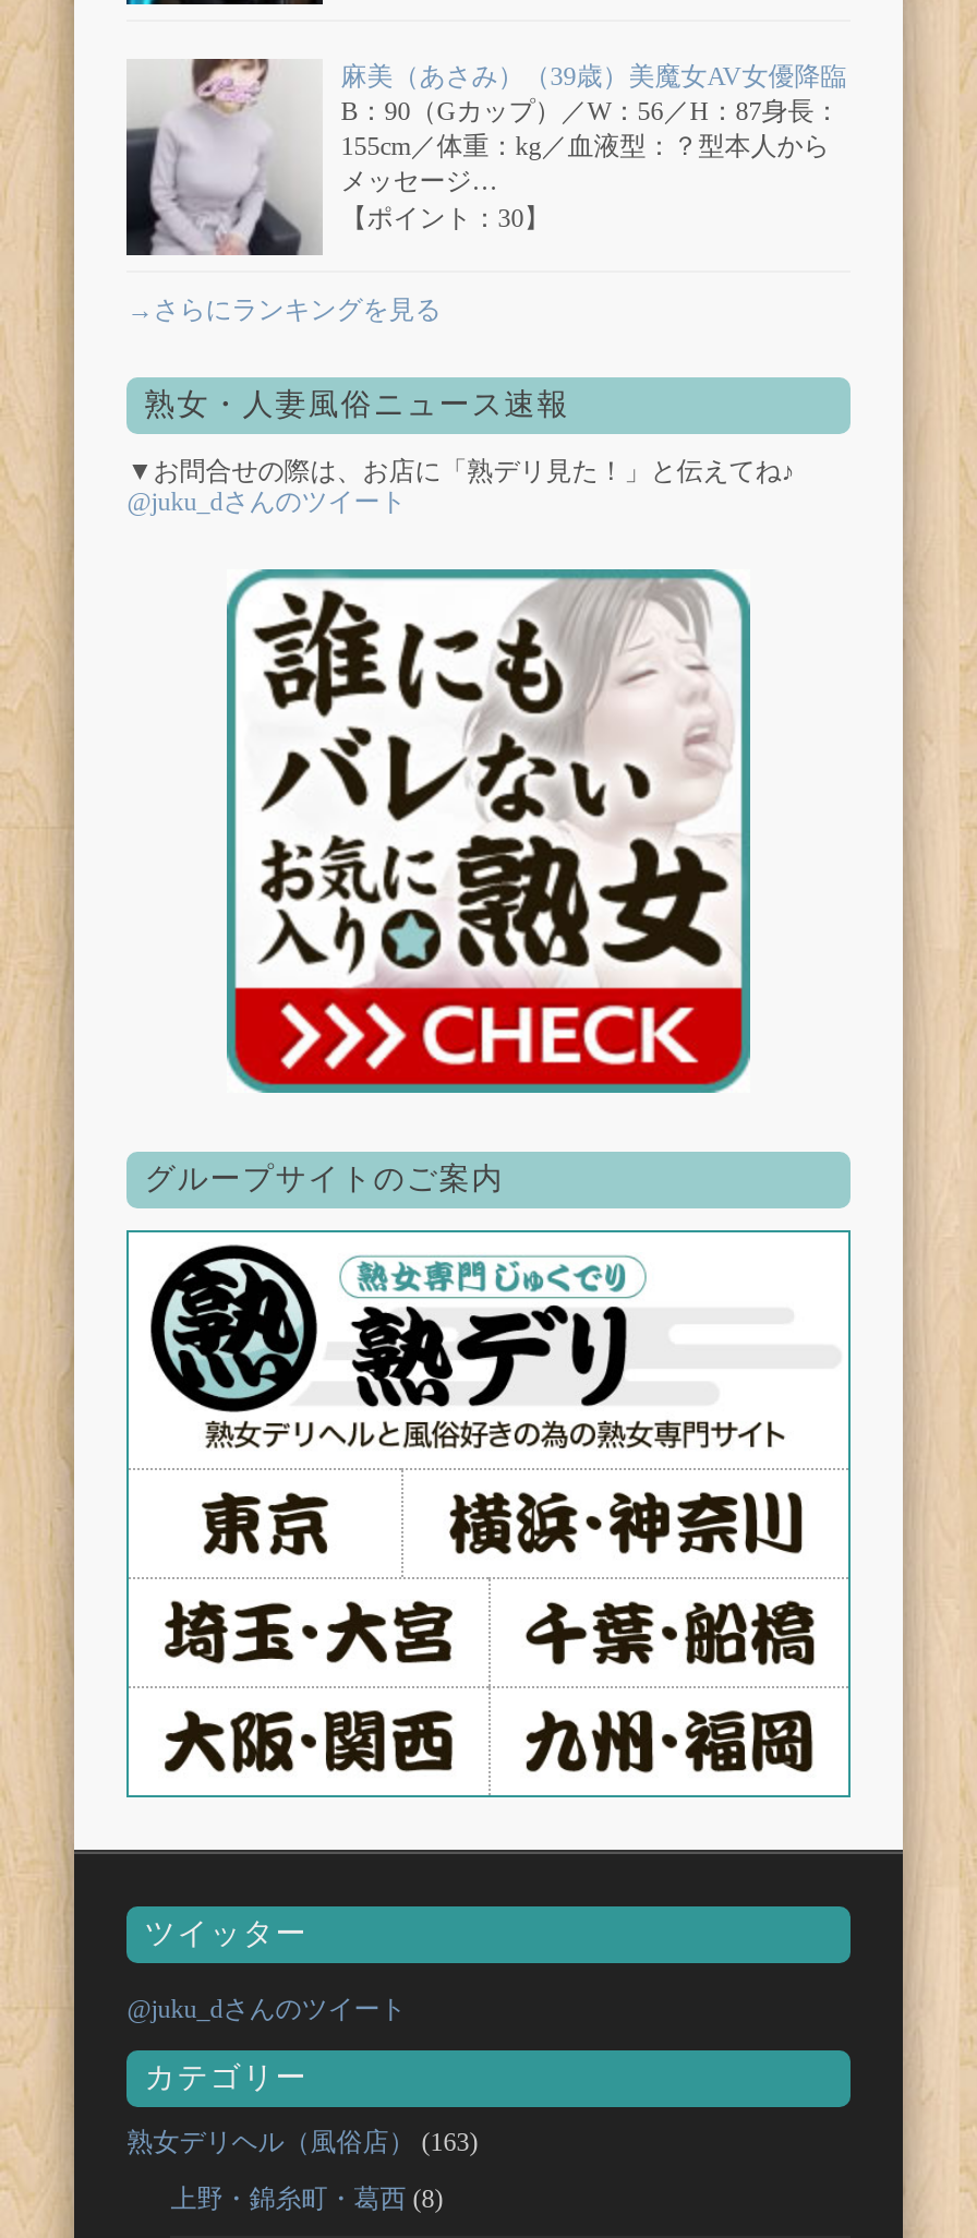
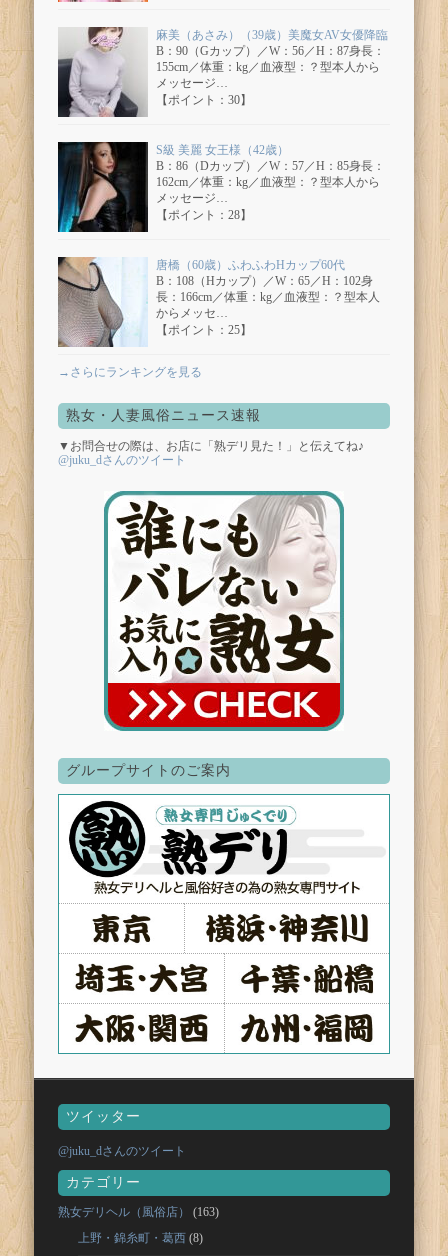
+ [image]
+ S級 美麗 女王様（42歳）
+ B：86（Dカップ）／W：57／H：85身長：
+ 162cm／体重：kg／血液型：？型本人から
+ メッセージ…
+ 【ポイント：28】

+ [image]
+ 唐橋（60歳）ふわふわHカップ60代
+ B：108（Hカップ）／W：65／H：102身
+ 長：166cm／体重：kg／血液型：？型本人
+ からメッセ…
+ 【ポイント：25】
